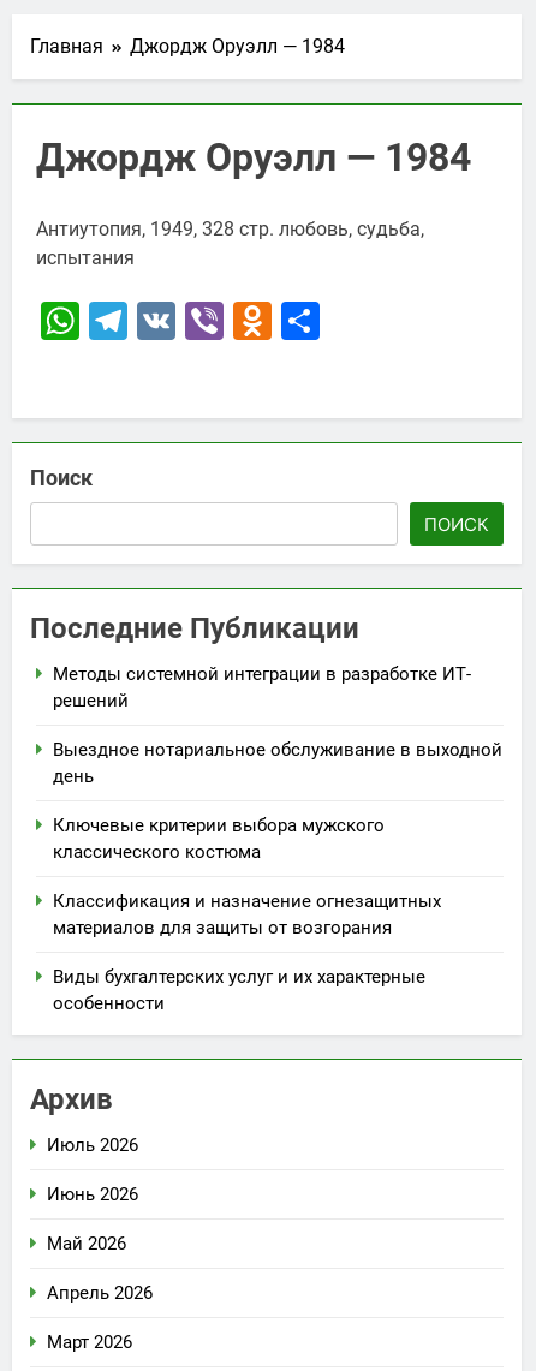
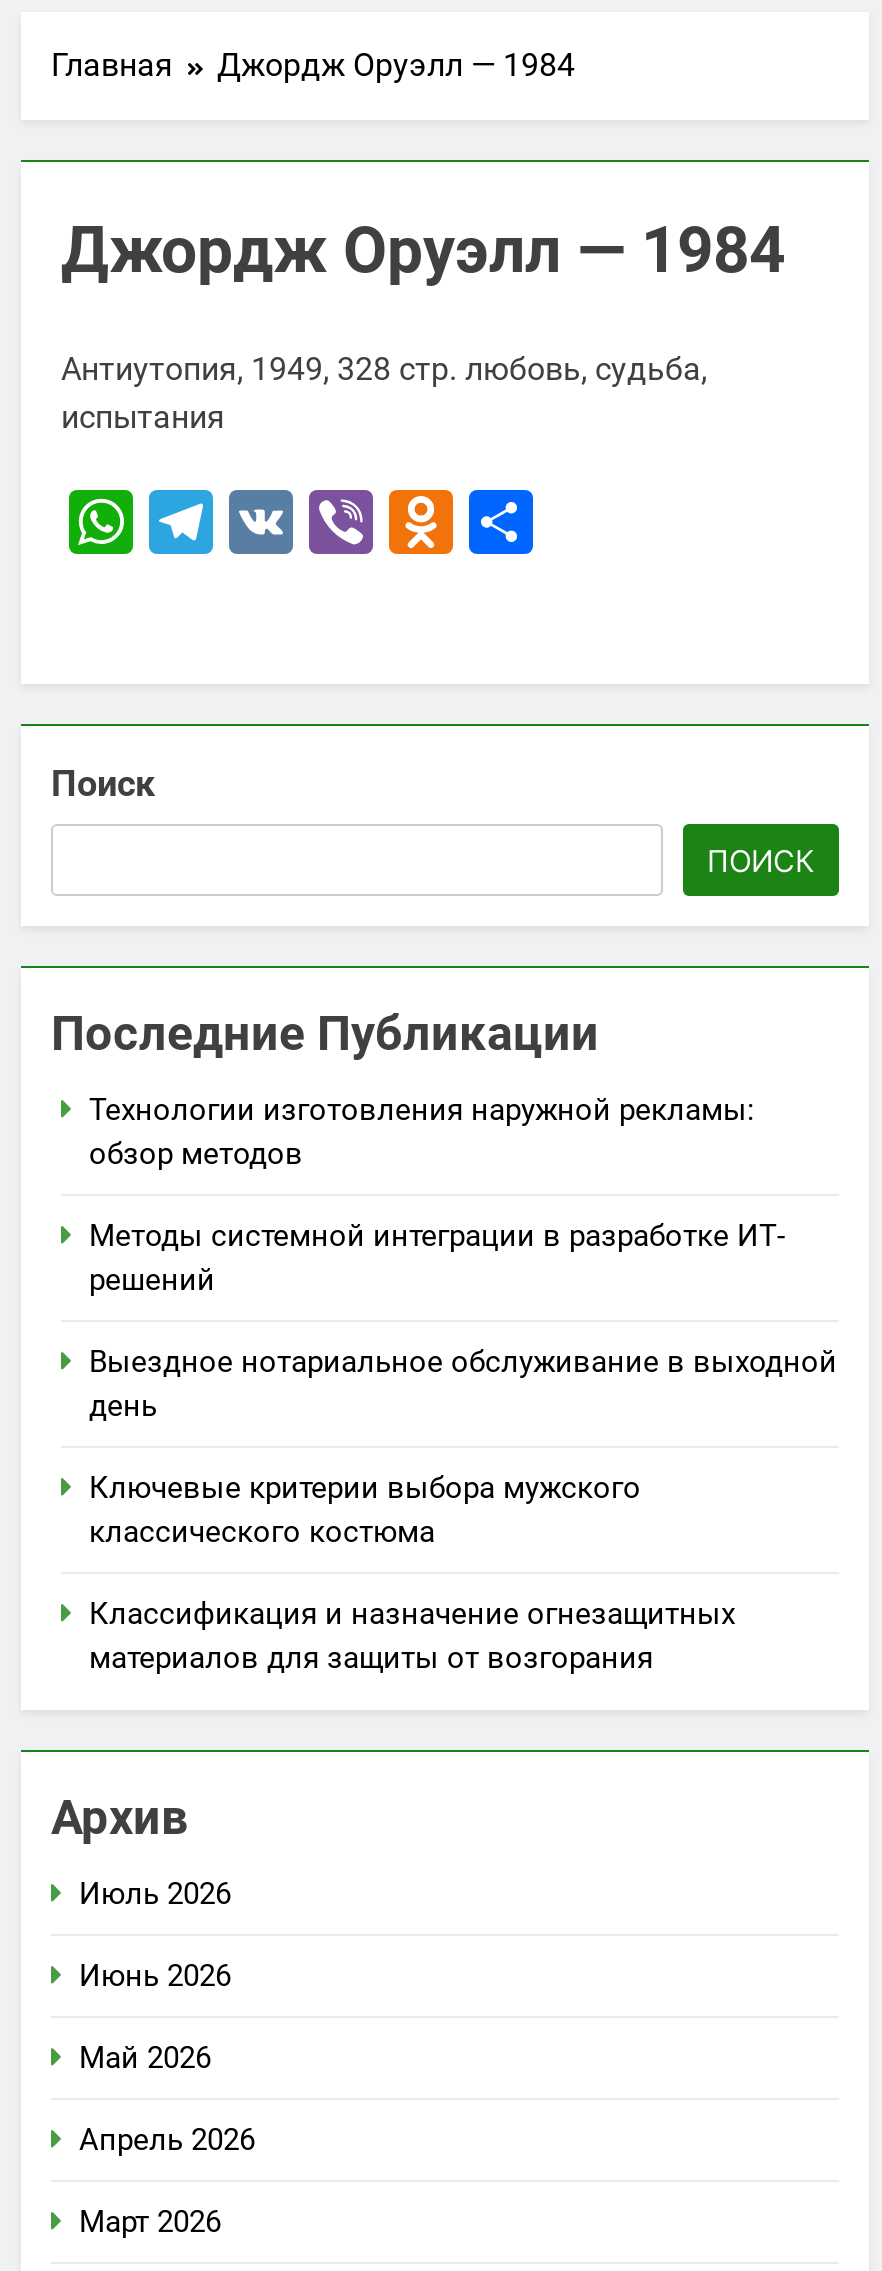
+ Технологии изготовления наружной рекламы:
+ обзор методов

moved down: Методы системной интеграции в разработке ИТ- | решений | Выездное нотариальное обслуживание в выходной | день | Ключевые критерии выбора мужского | классического костюма | Классификация и назначение огнезащитных | материалов для защиты от возгорания

- Виды бухгалтерских услуг и их характерные
- особенности
